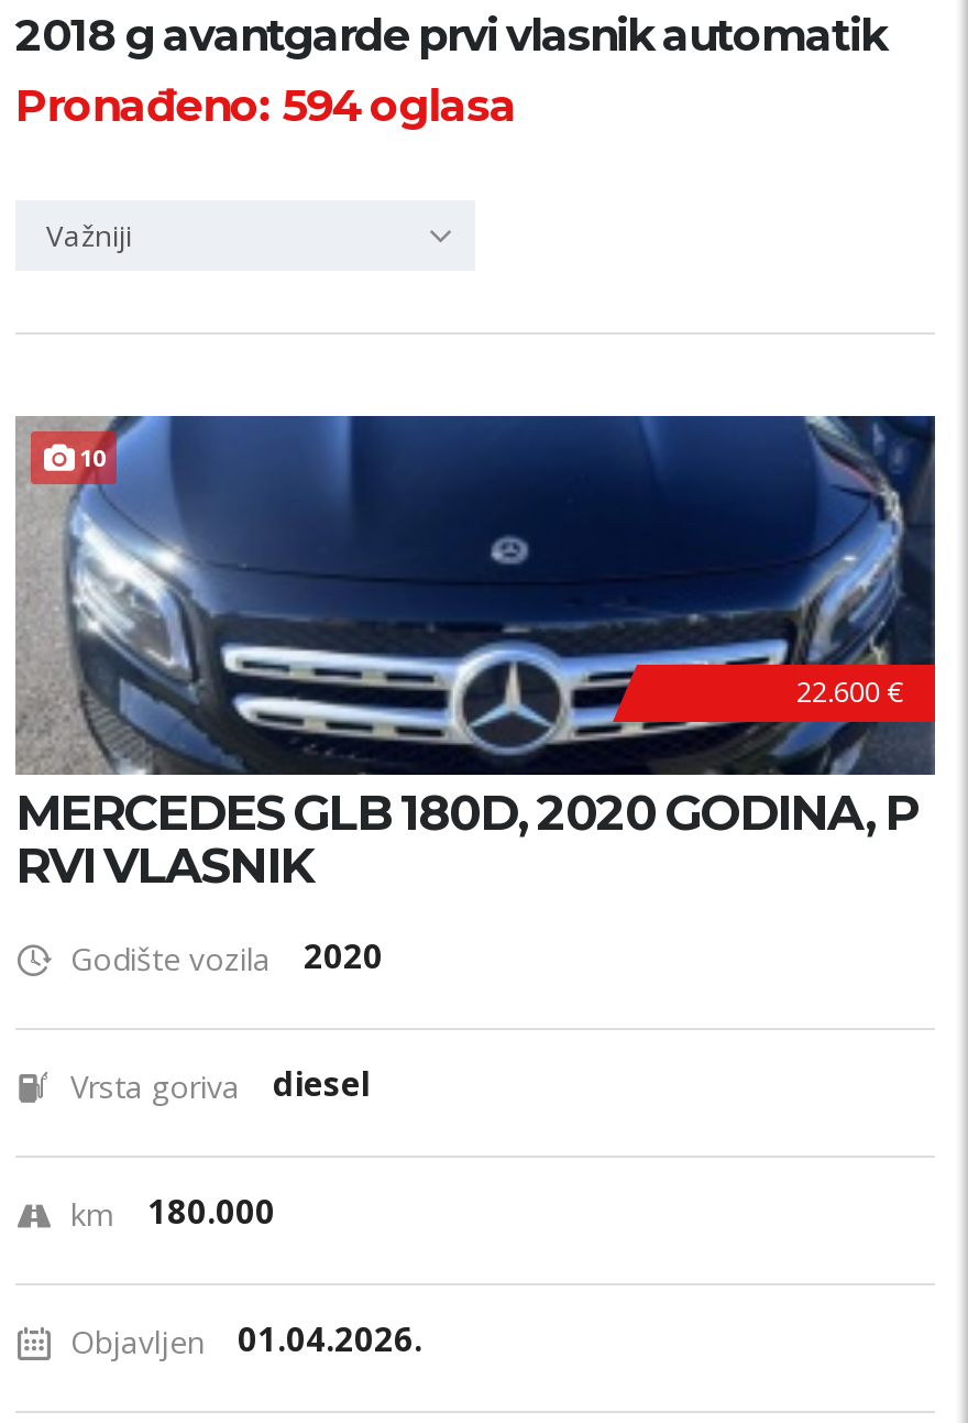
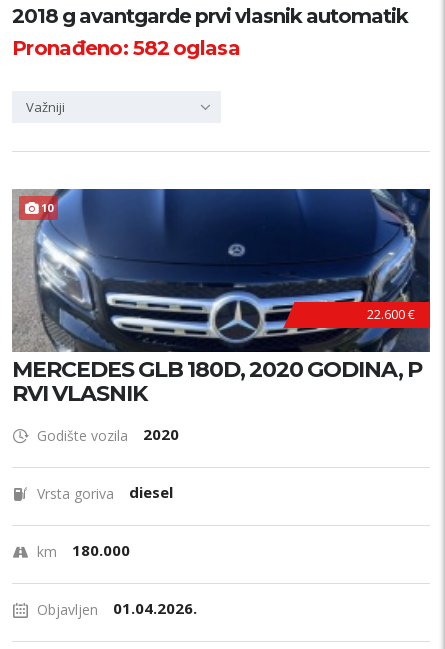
- Pronađeno: 594oglasa
+ Pronađeno: 582oglasa
